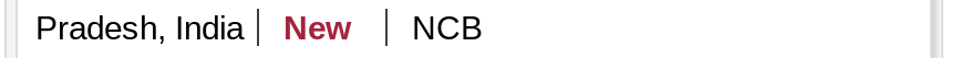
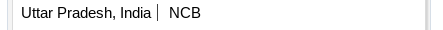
- Pradesh, India
- New
+ Uttar Pradesh, India
